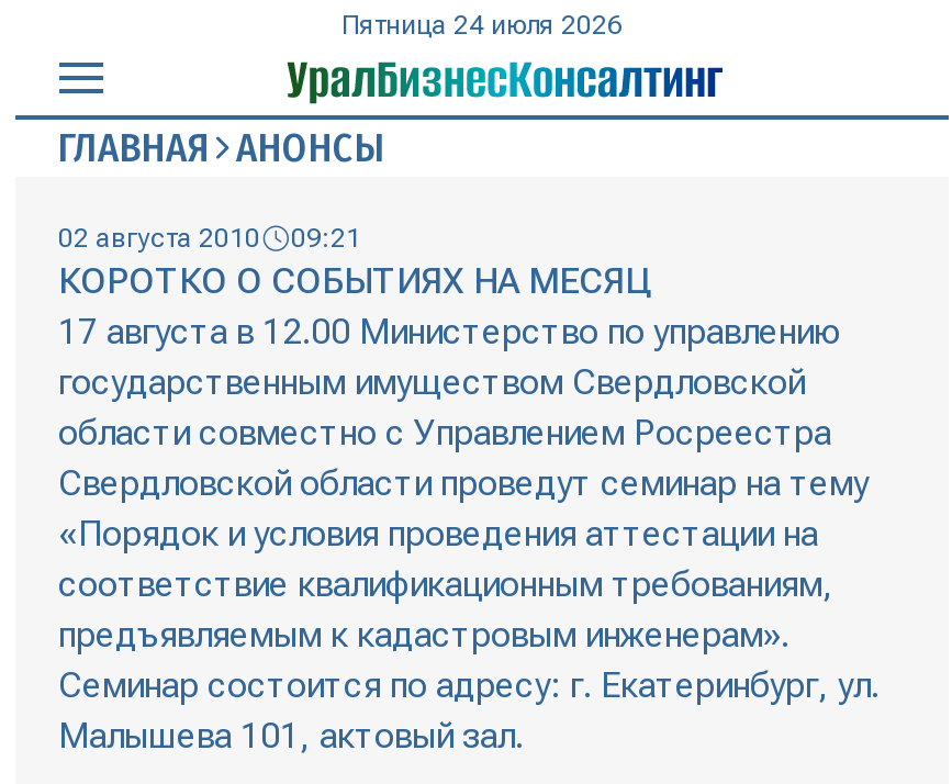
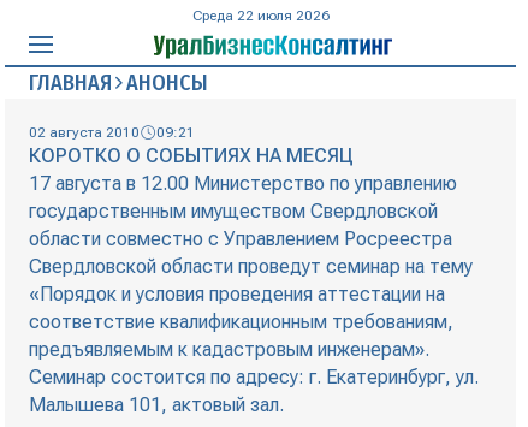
- Пятница 24 июля 2026
+ Среда 22 июля 2026
